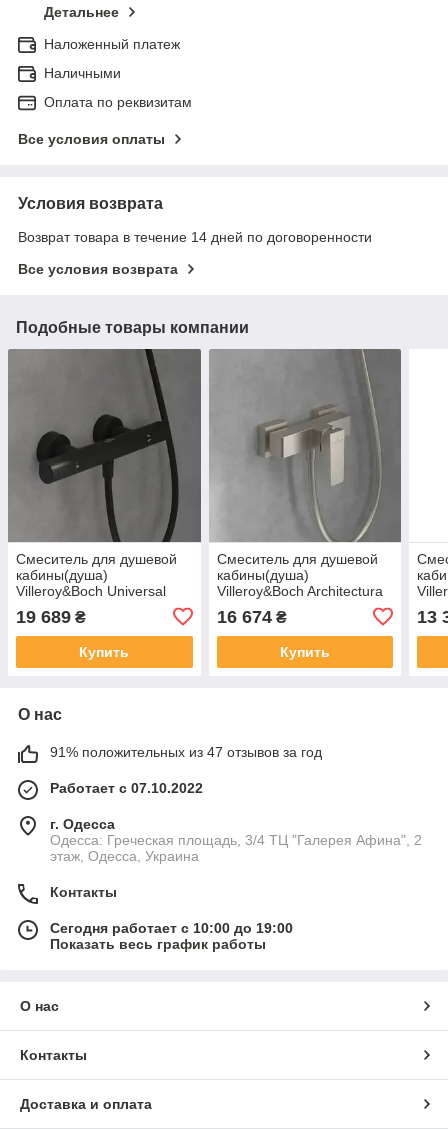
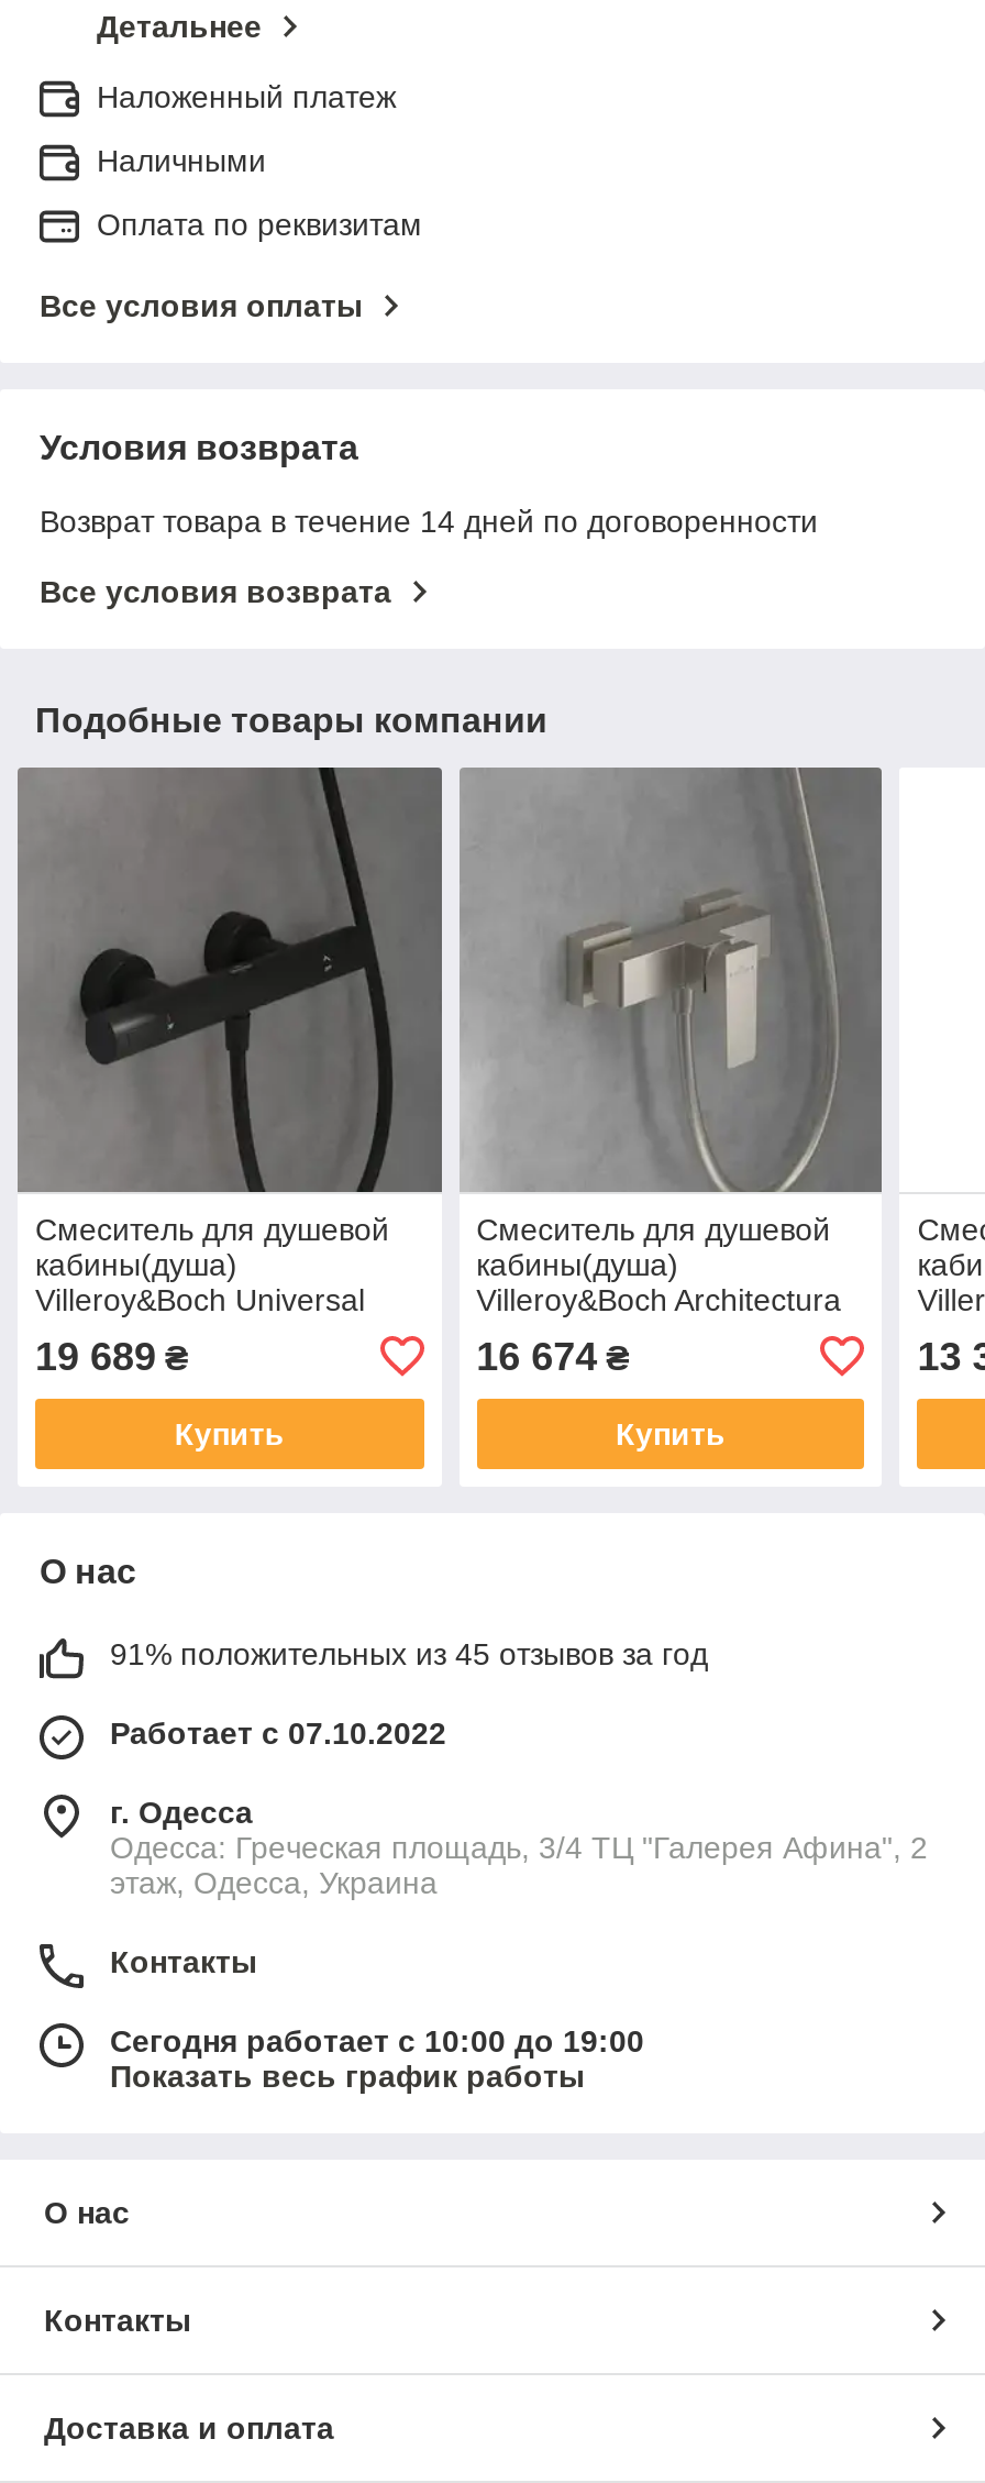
- 91% положительных из 47 отзывов за год
+ 91% положительных из 45 отзывов за год
